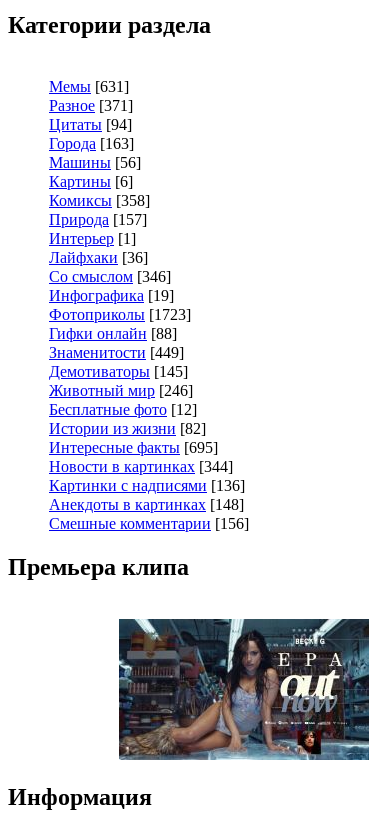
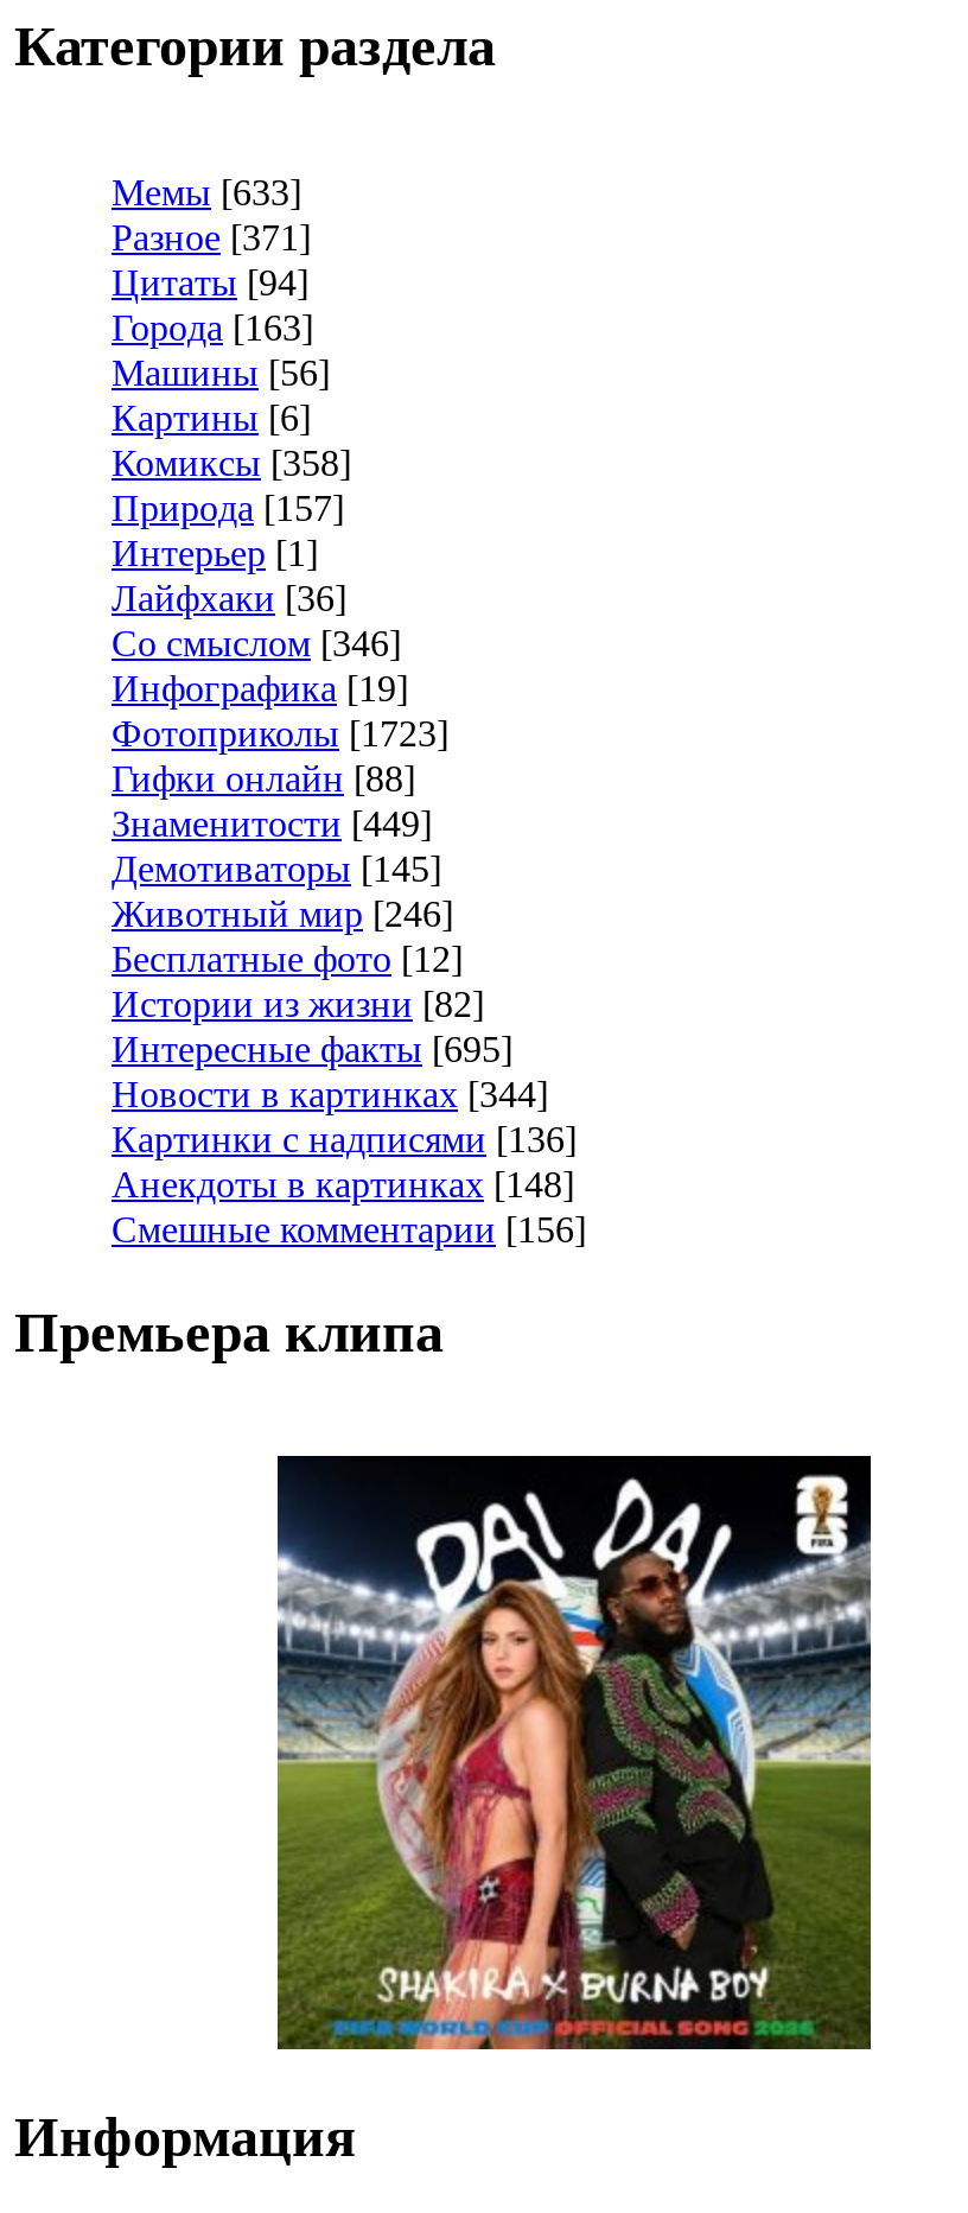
- Мемы [631]
+ Мемы [633]

- [image]
+ [image]
